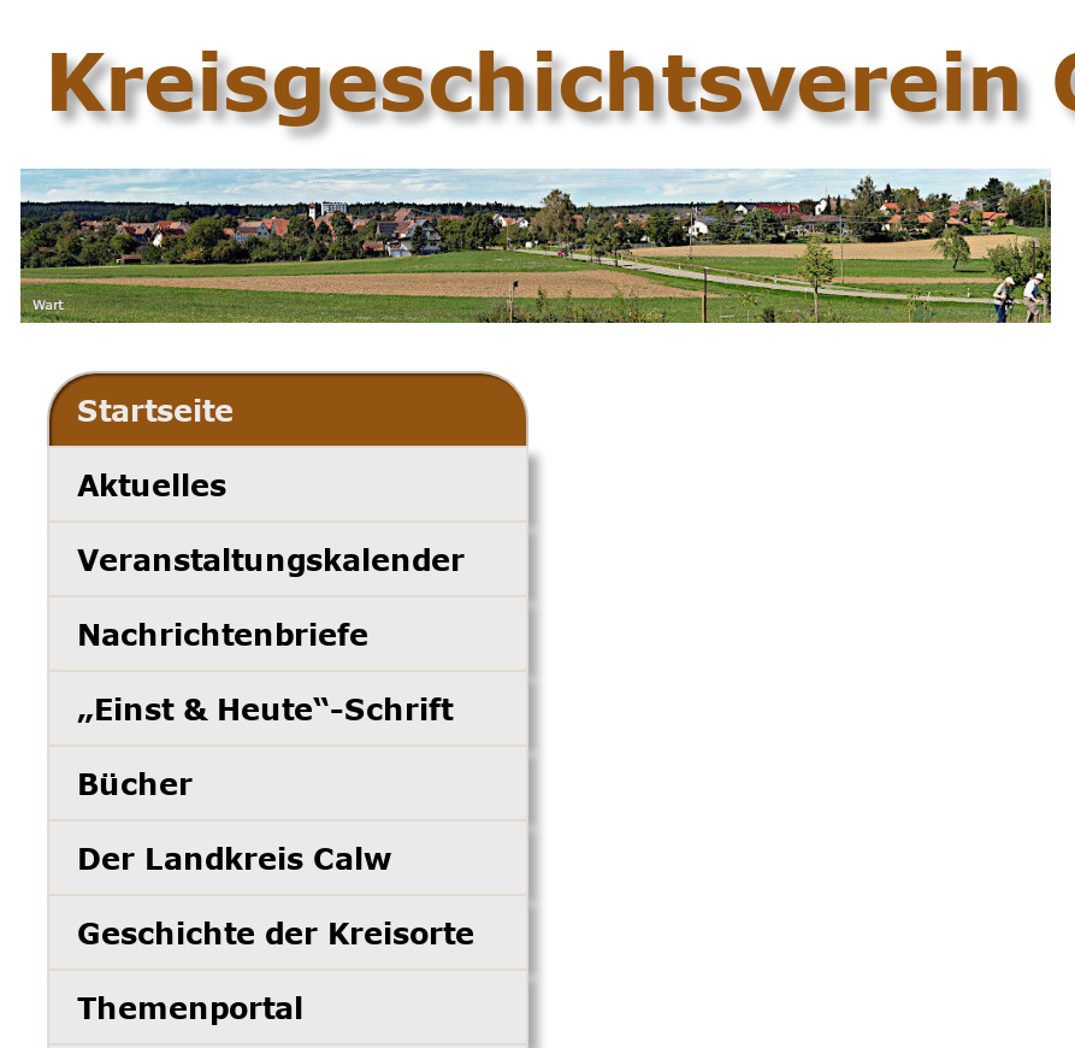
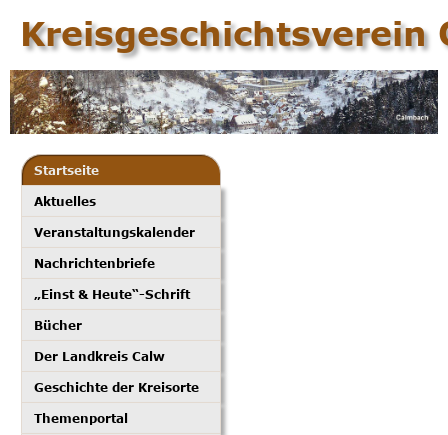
- [image]
+ [image]
